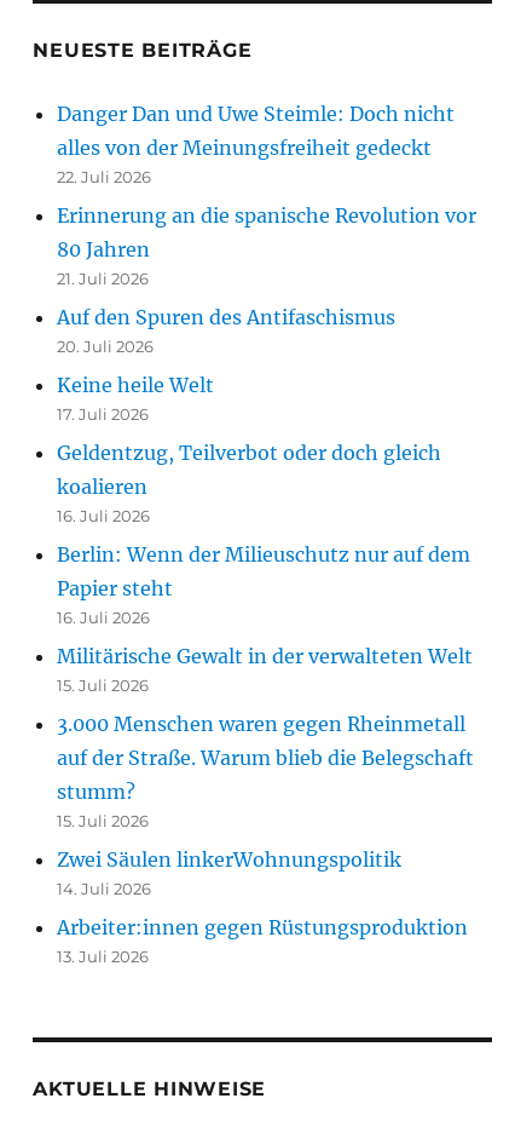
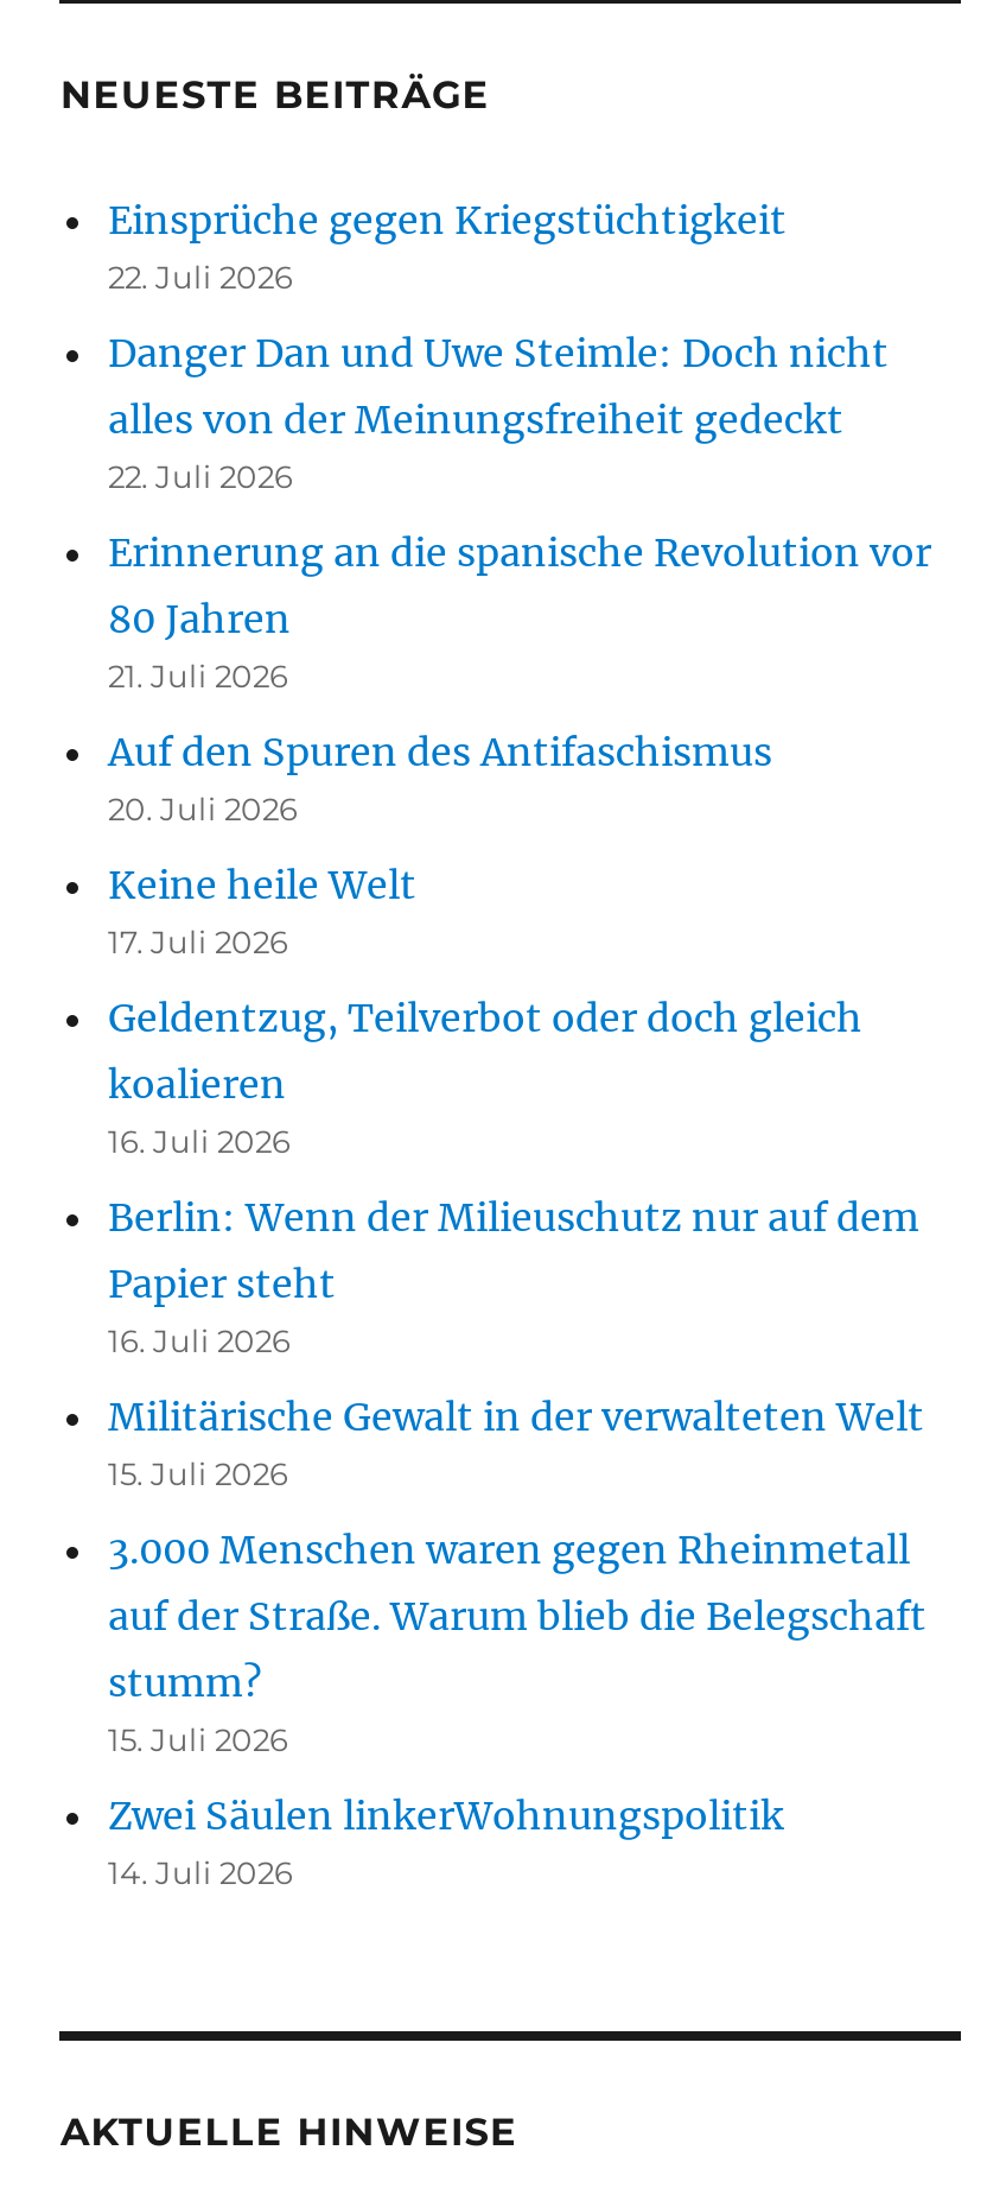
+ Einsprüche gegen Kriegstüchtigkeit
+ 22. Juli 2026

moved down: Danger Dan und Uwe Steimle: Doch nicht | alles von der Meinungsfreiheit gedeckt | 22. Juli 2026 | ... | Zwei Säulen linkerWohnungspolitik | 14. Juli 2026

- Arbeiter:innen gegen Rüstungsproduktion
- 13. Juli 2026
